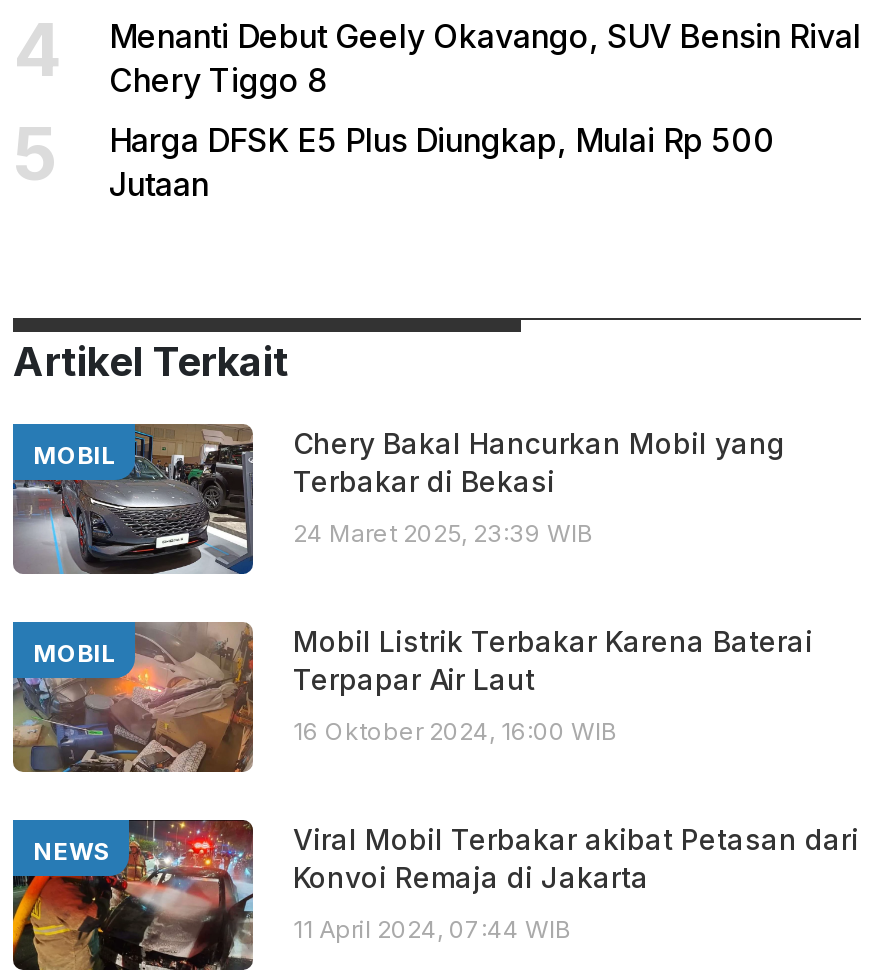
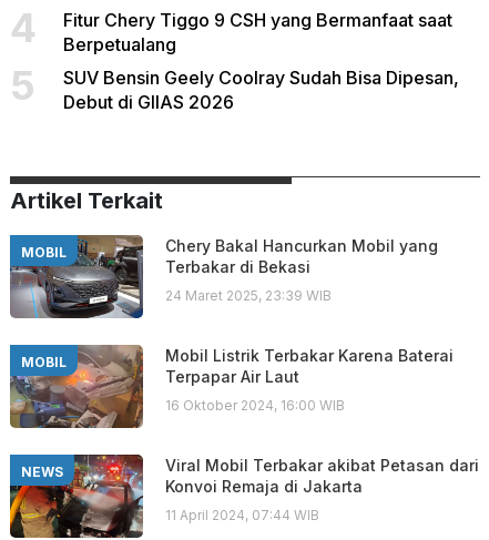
- Menanti Debut Geely Okavango, SUV Bensin Rival
- Chery Tiggo 8
+ Fitur Chery Tiggo 9 CSH yang Bermanfaat saat
+ Berpetualang

- Harga DFSK E5 Plus Diungkap, Mulai Rp 500
- Jutaan
+ SUV Bensin Geely Coolray Sudah Bisa Dipesan,
+ Debut di GIIAS 2026
